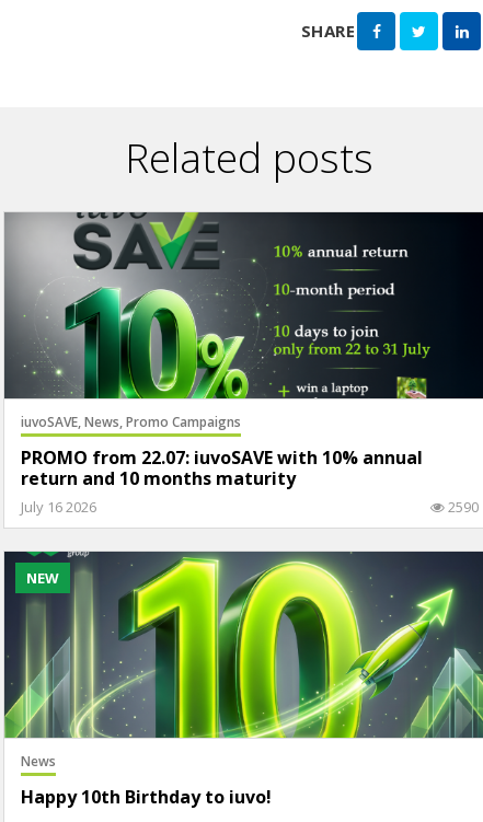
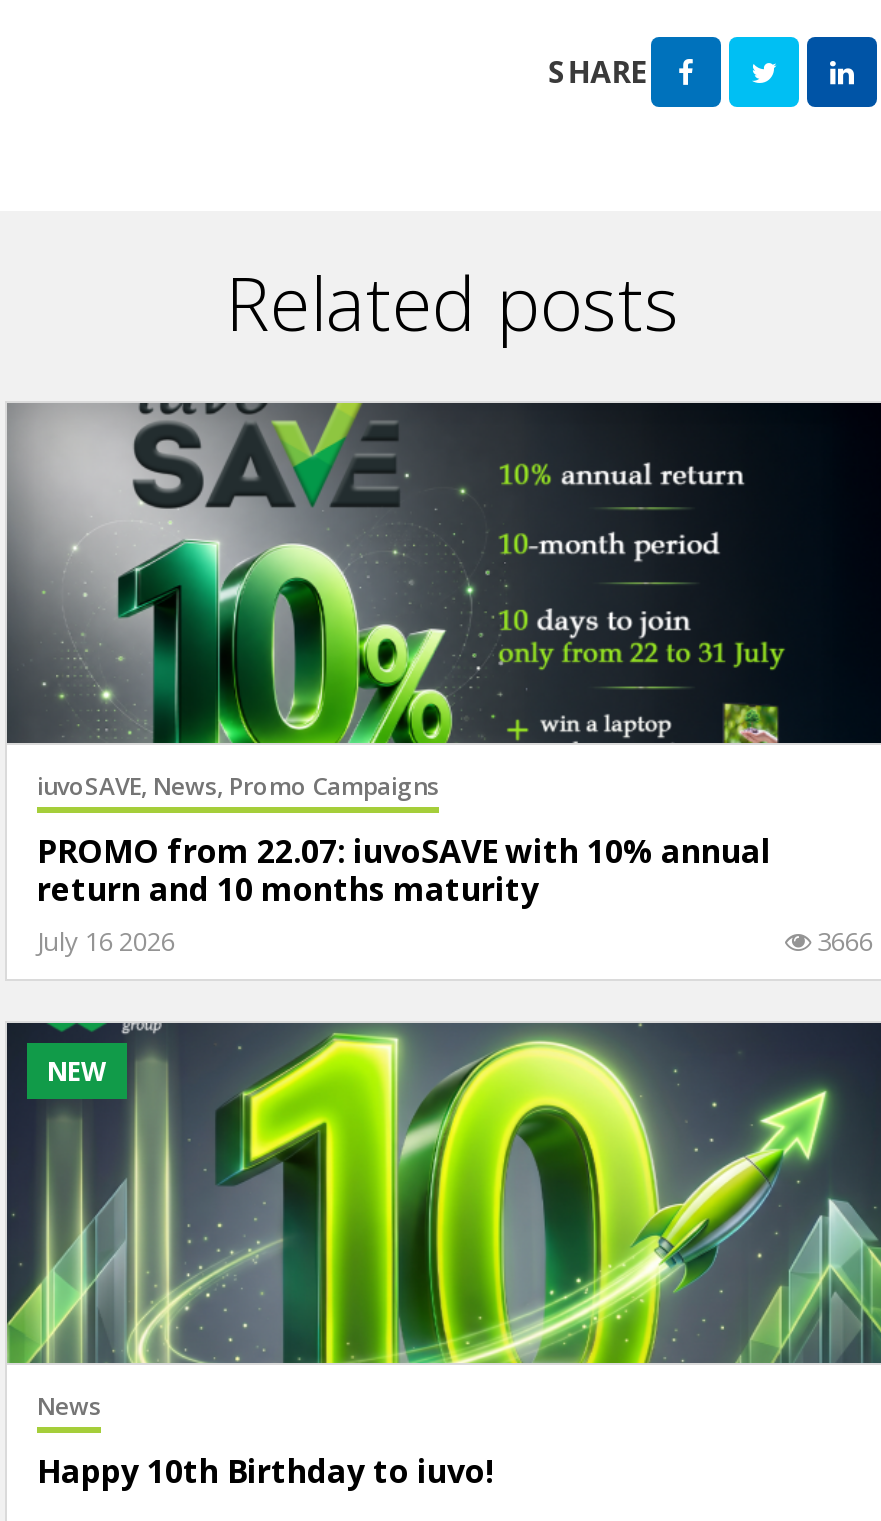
- 2590
+ 3666
